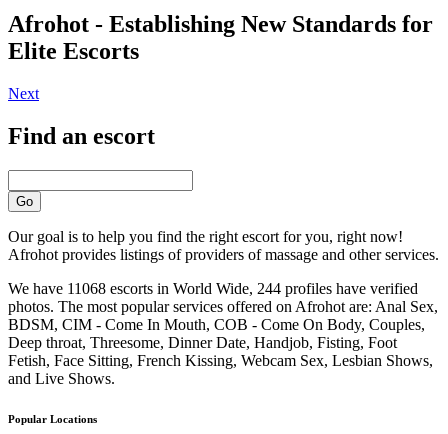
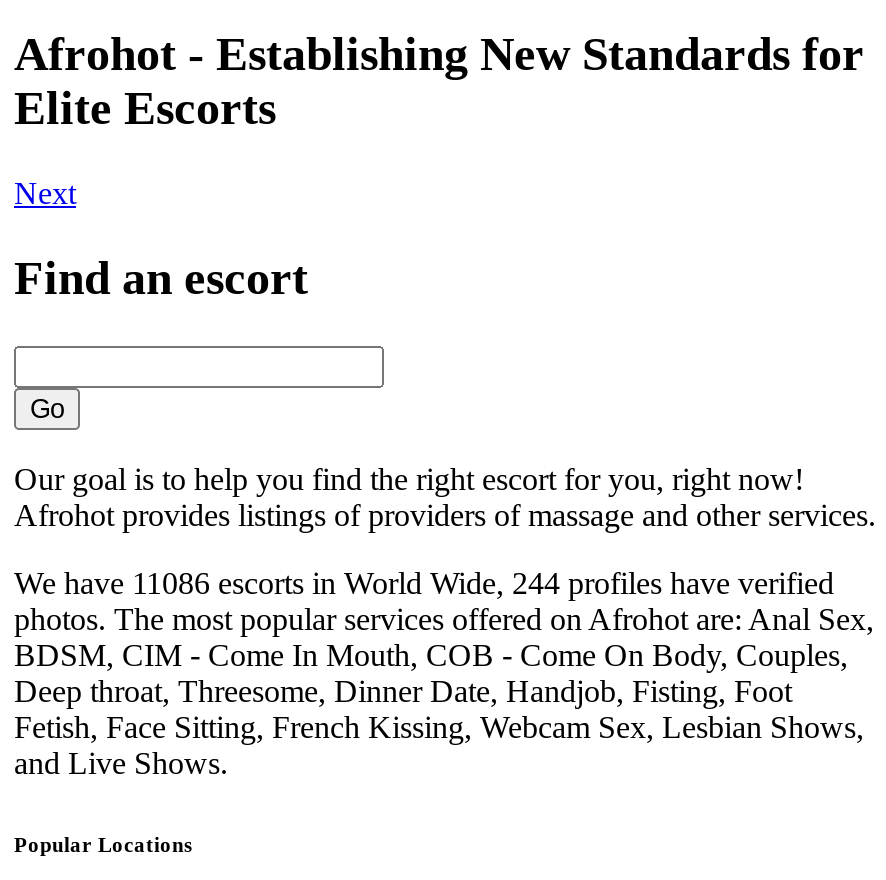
- We have 11068 escorts in World Wide, 244 profiles have verified
+ We have 11086 escorts in World Wide, 244 profiles have verified
